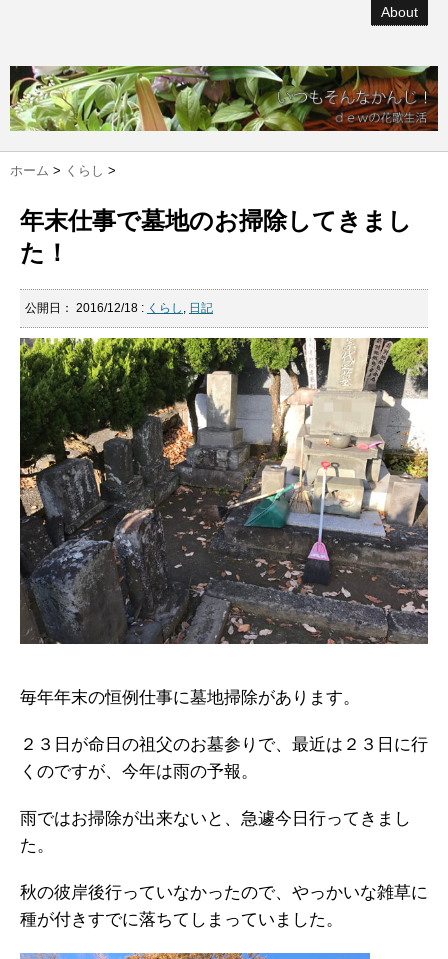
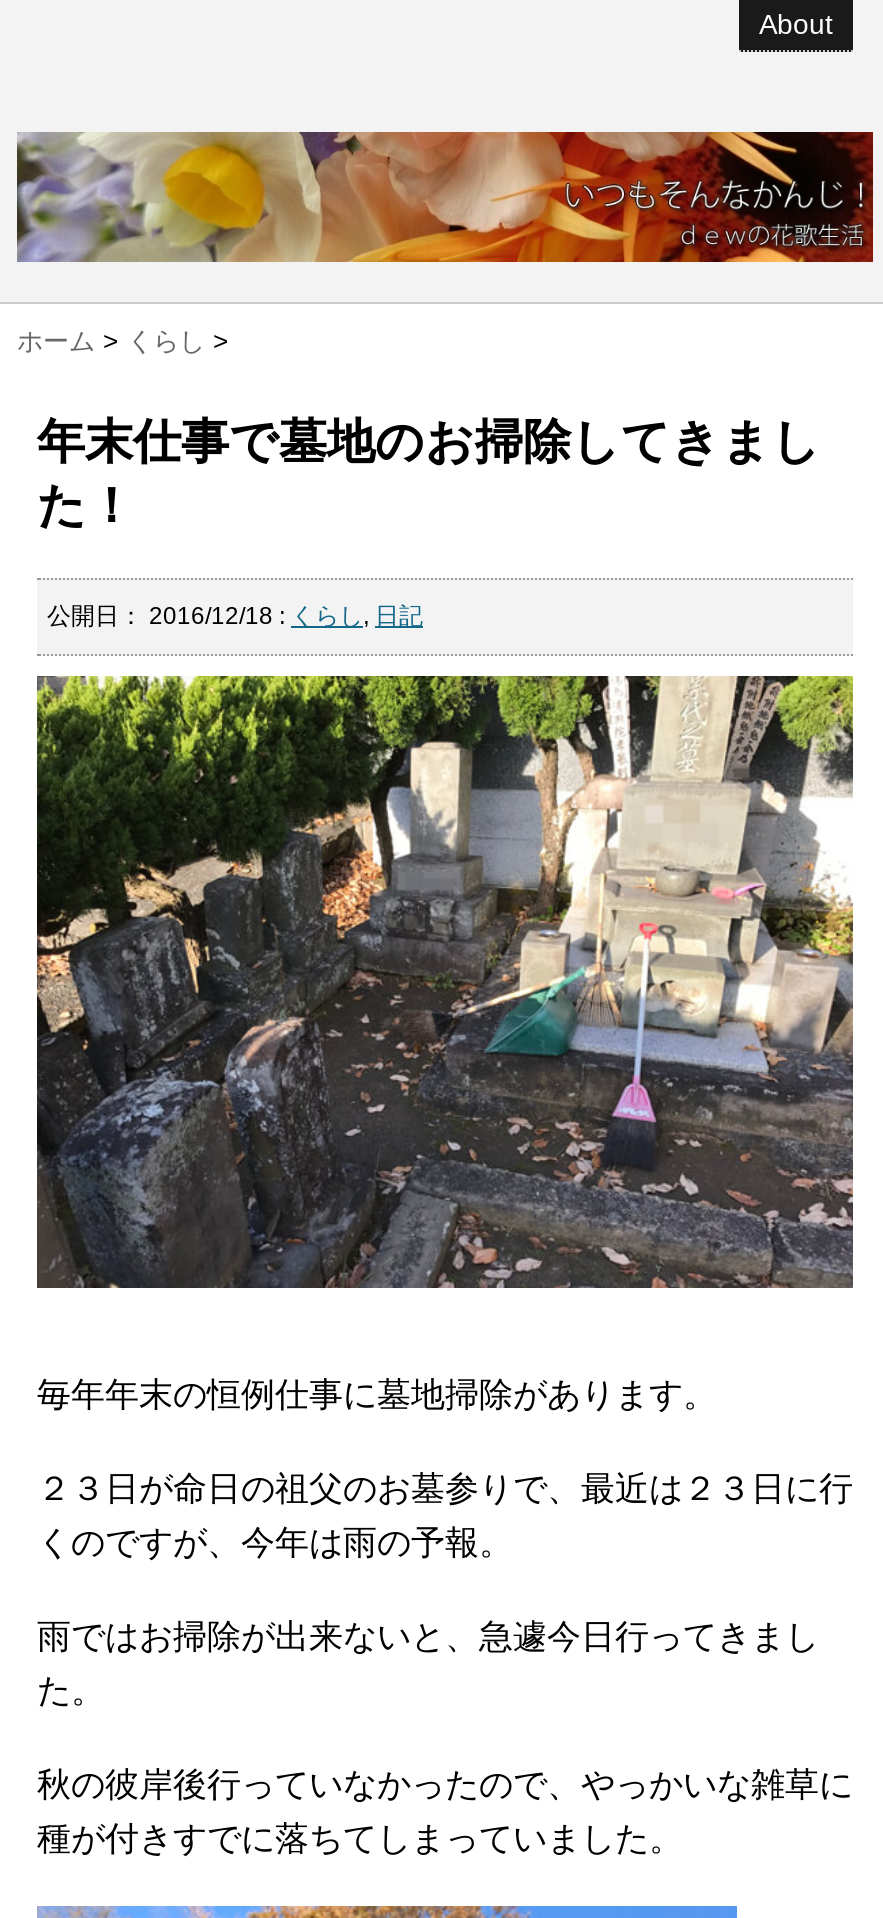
- [image]
+ [image]
